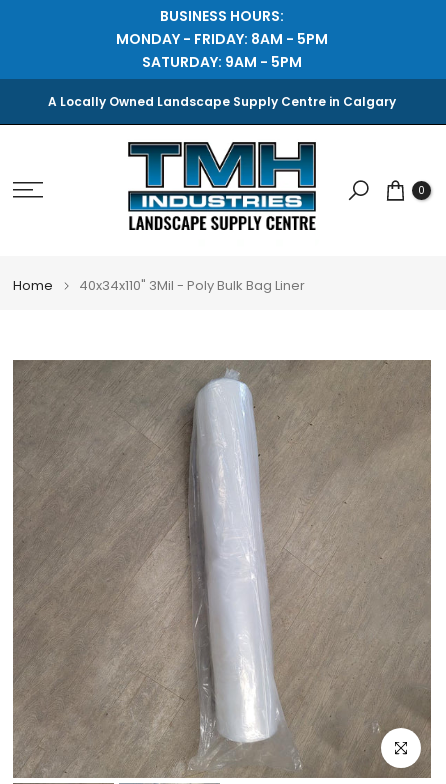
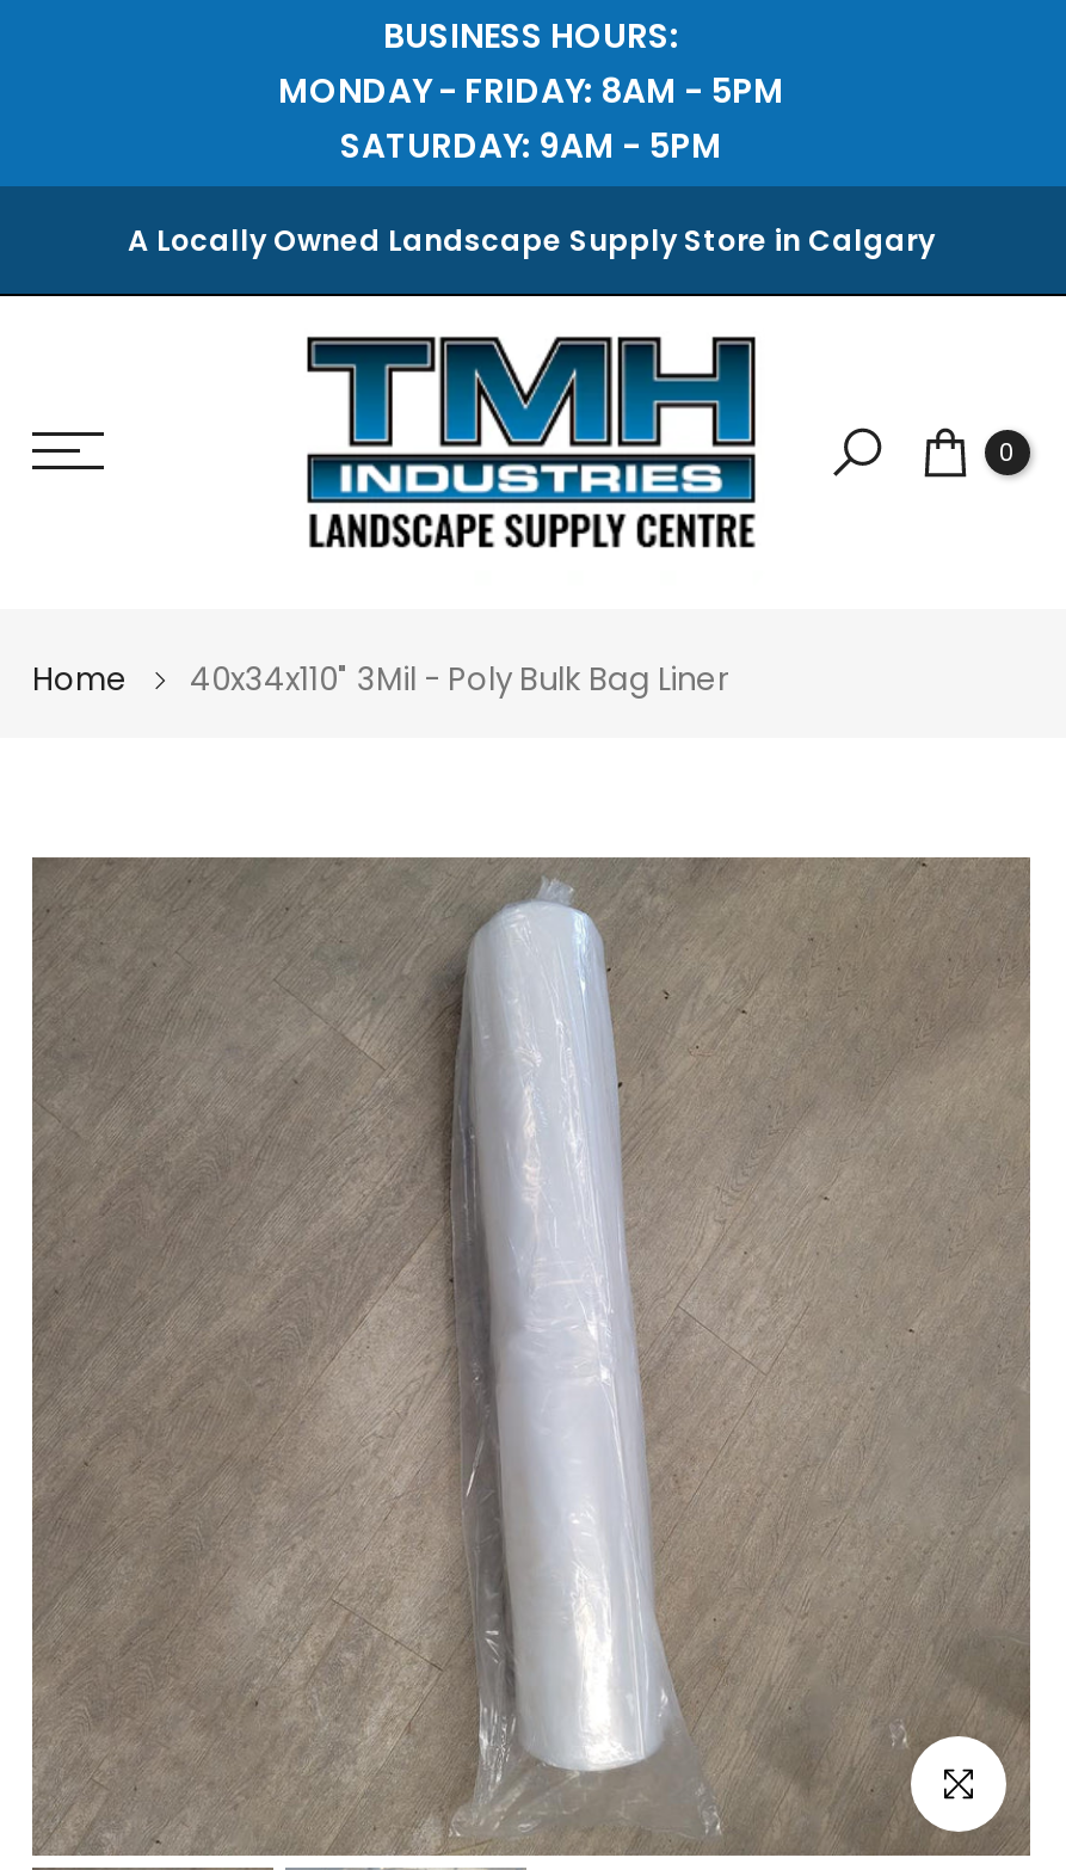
- A Locally Owned Landscape Supply Centre in Calgary
+ A Locally Owned Landscape Supply Store in Calgary
